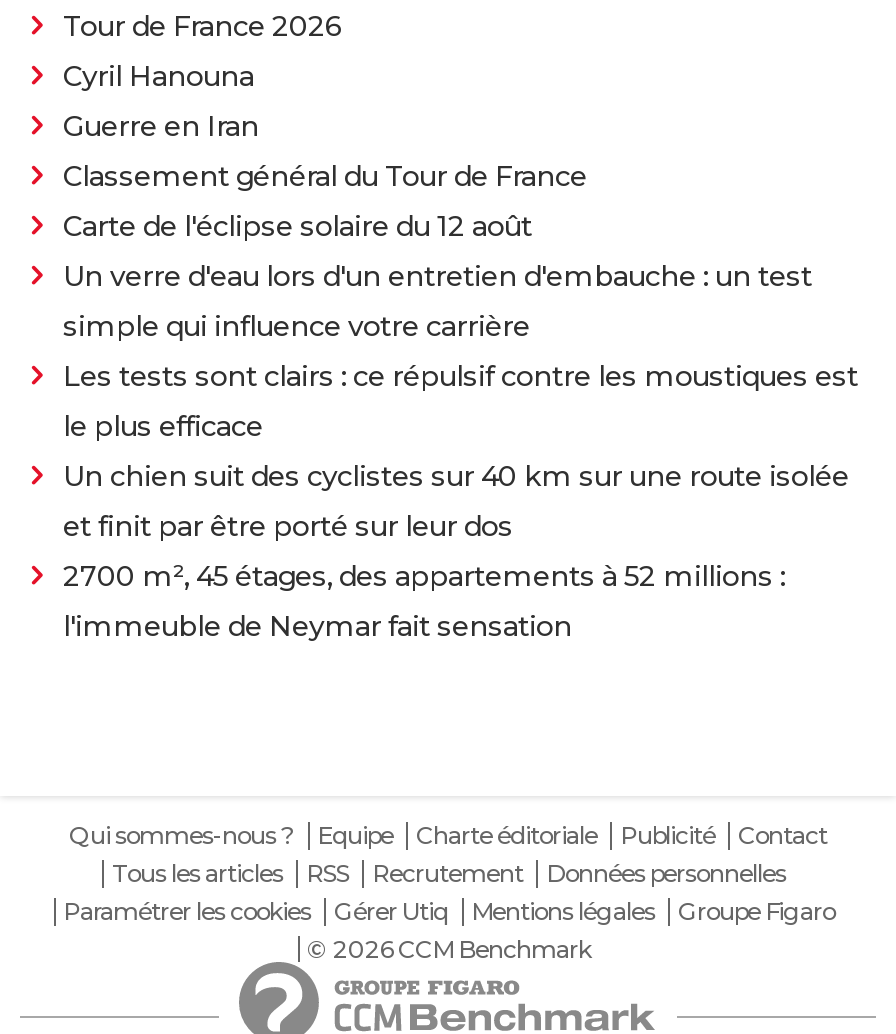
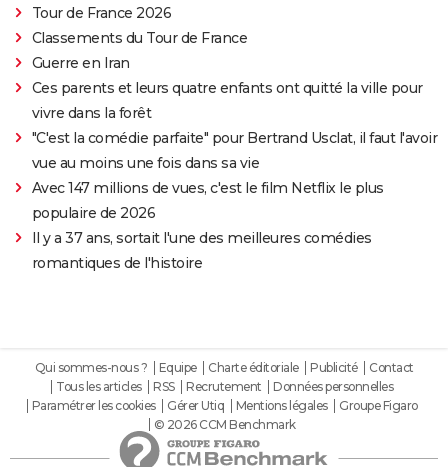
- Cyril Hanouna
+ Classements du Tour de France

- Classement général du Tour de France
- Carte de l'éclipse solaire du 12 août
- Un verre d'eau lors d'un entretien d'embauche : un test
- simple qui influence votre carrière
- Les tests sont clairs : ce répulsif contre les moustiques est
- le plus efficace
- Un chien suit des cyclistes sur 40 km sur une route isolée
- et finit par être porté sur leur dos
- 2700 m², 45 étages, des appartements à 52 millions :
- l'immeuble de Neymar fait sensation
+ Ces parents et leurs quatre enfants ont quitté la ville pour
+ vivre dans la forêt
+ "C'est la comédie parfaite" pour Bertrand Usclat, il faut l'avoir
+ vue au moins une fois dans sa vie
+ Avec 147 millions de vues, c'est le film Netflix le plus
+ populaire de 2026
+ Il y a 37 ans, sortait l'une des meilleures comédies
+ romantiques de l'histoire
